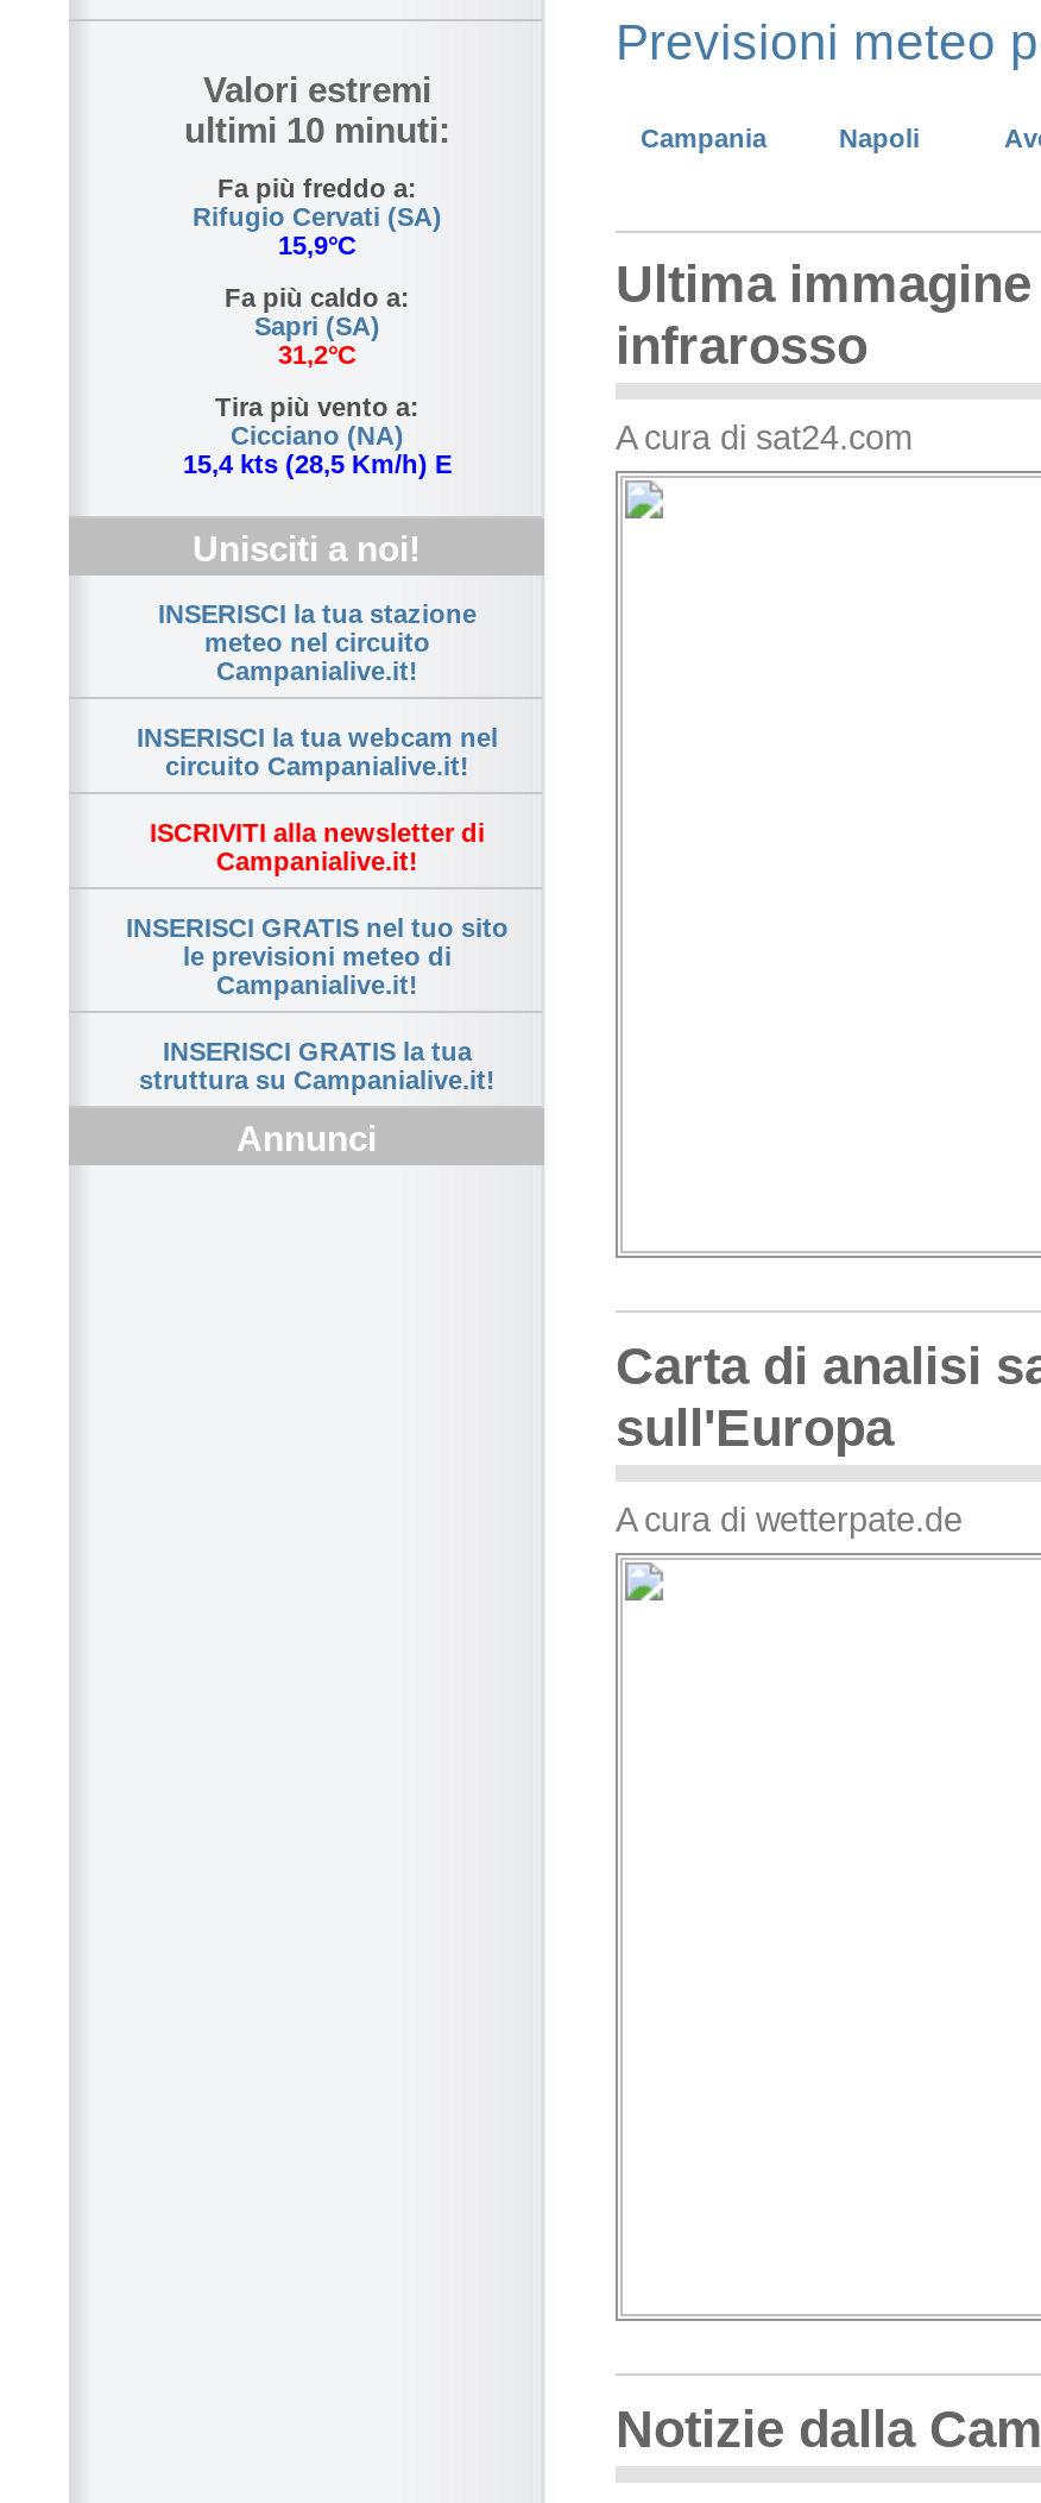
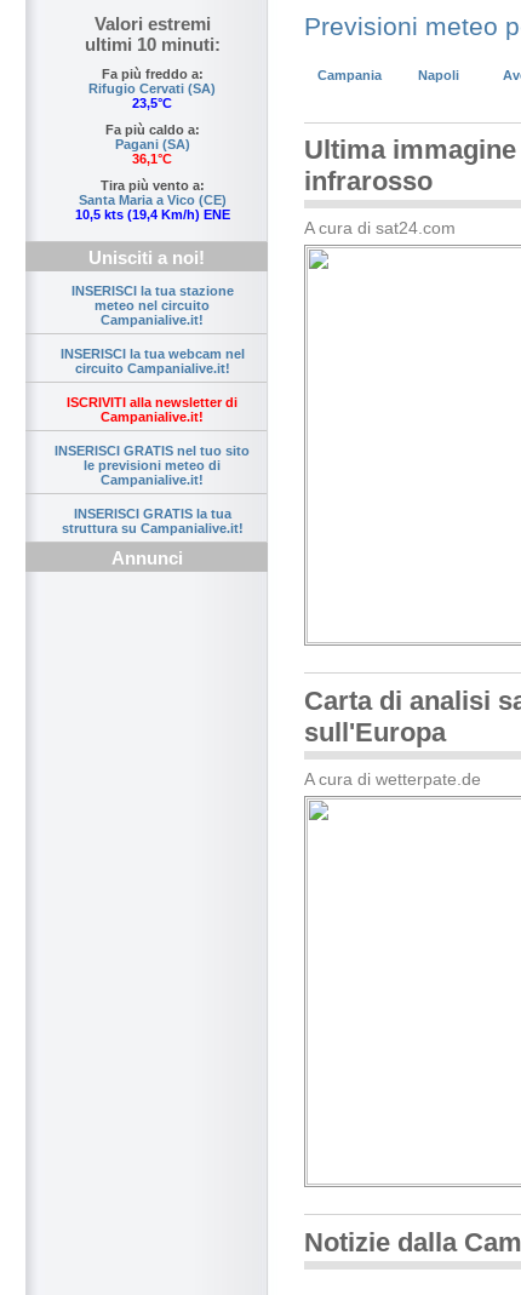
moved up: Valori estremi | ultimi 10 minuti: | Fa più freddo a: | Rifugio Cervati (SA)

- 15,9°C
+ 23,5°C

moved up: Fa più caldo a:

- Sapri (SA)
- 31,2°C
+ Pagani (SA)
+ 36,1°C

moved up: Tira più vento a:

- Cicciano (NA)
- 15,4 kts (28,5 Km/h) E
+ Santa Maria a Vico (CE)
+ 10,5 kts (19,4 Km/h) ENE

moved up: Unisciti a noi! | INSERISCI la tua stazione | meteo nel circuito | ... | struttura su Campanialive.it! | Annunci
